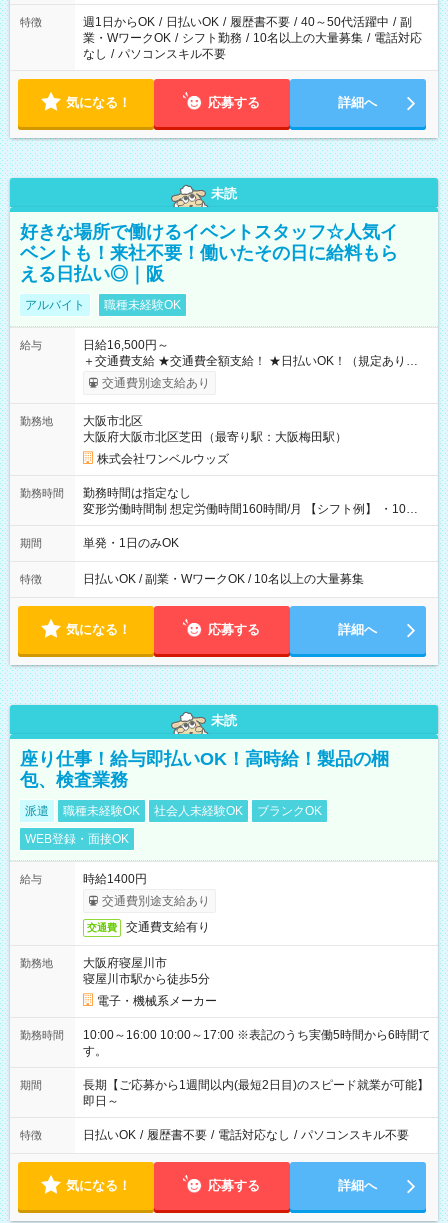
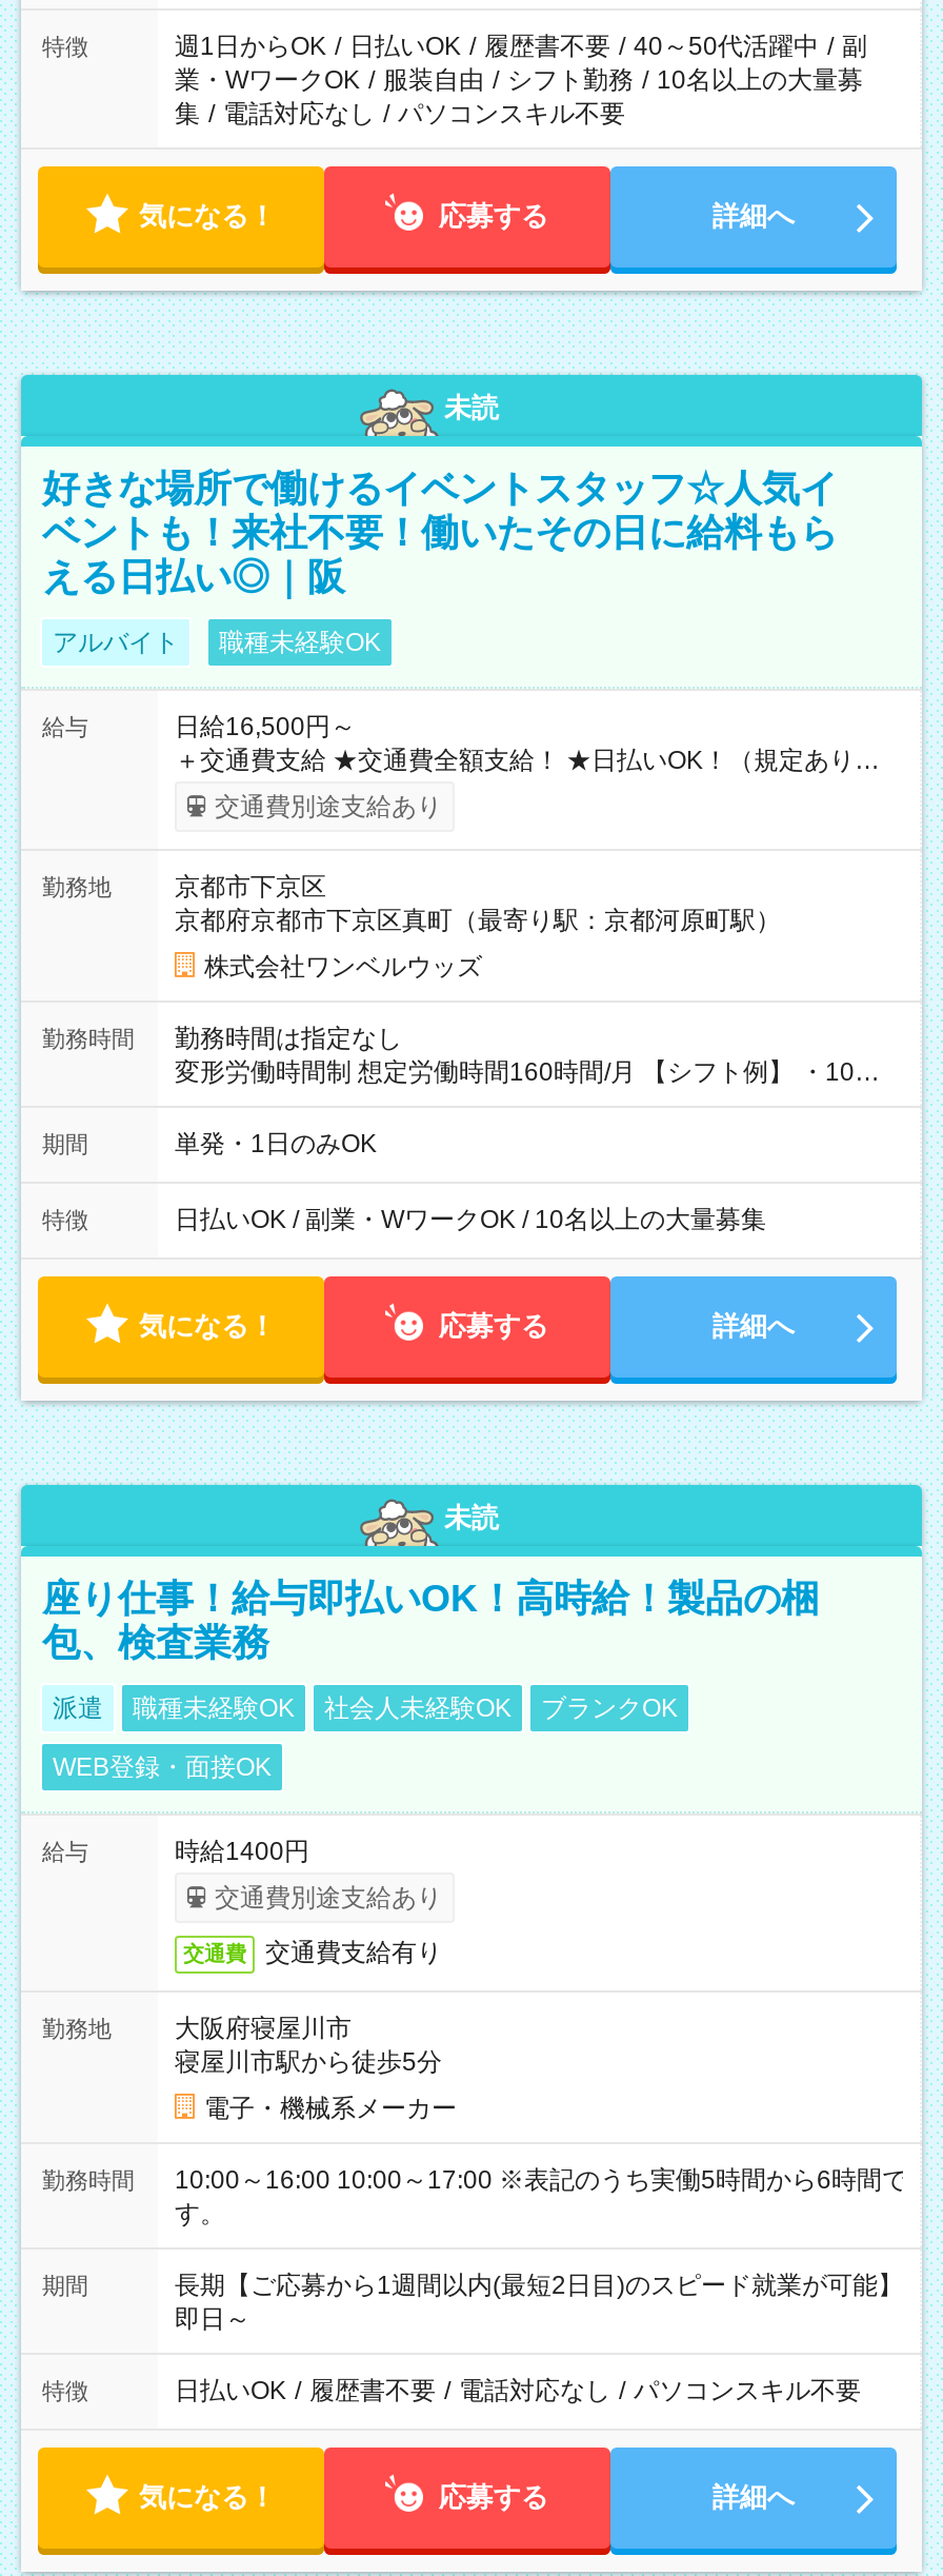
- 業・WワークOK / シフト勤務 / 10名以上の大量募集 / 電話対応
- なし / パソコンスキル不要
+ 業・WワークOK / 服装自由 / シフト勤務 / 10名以上の大量募
+ 集 / 電話対応なし / パソコンスキル不要

- 大阪市北区
- 大阪府大阪市北区芝田（最寄り駅：大阪梅田駅）
+ 京都市下京区
+ 京都府京都市下京区真町（最寄り駅：京都河原町駅）
